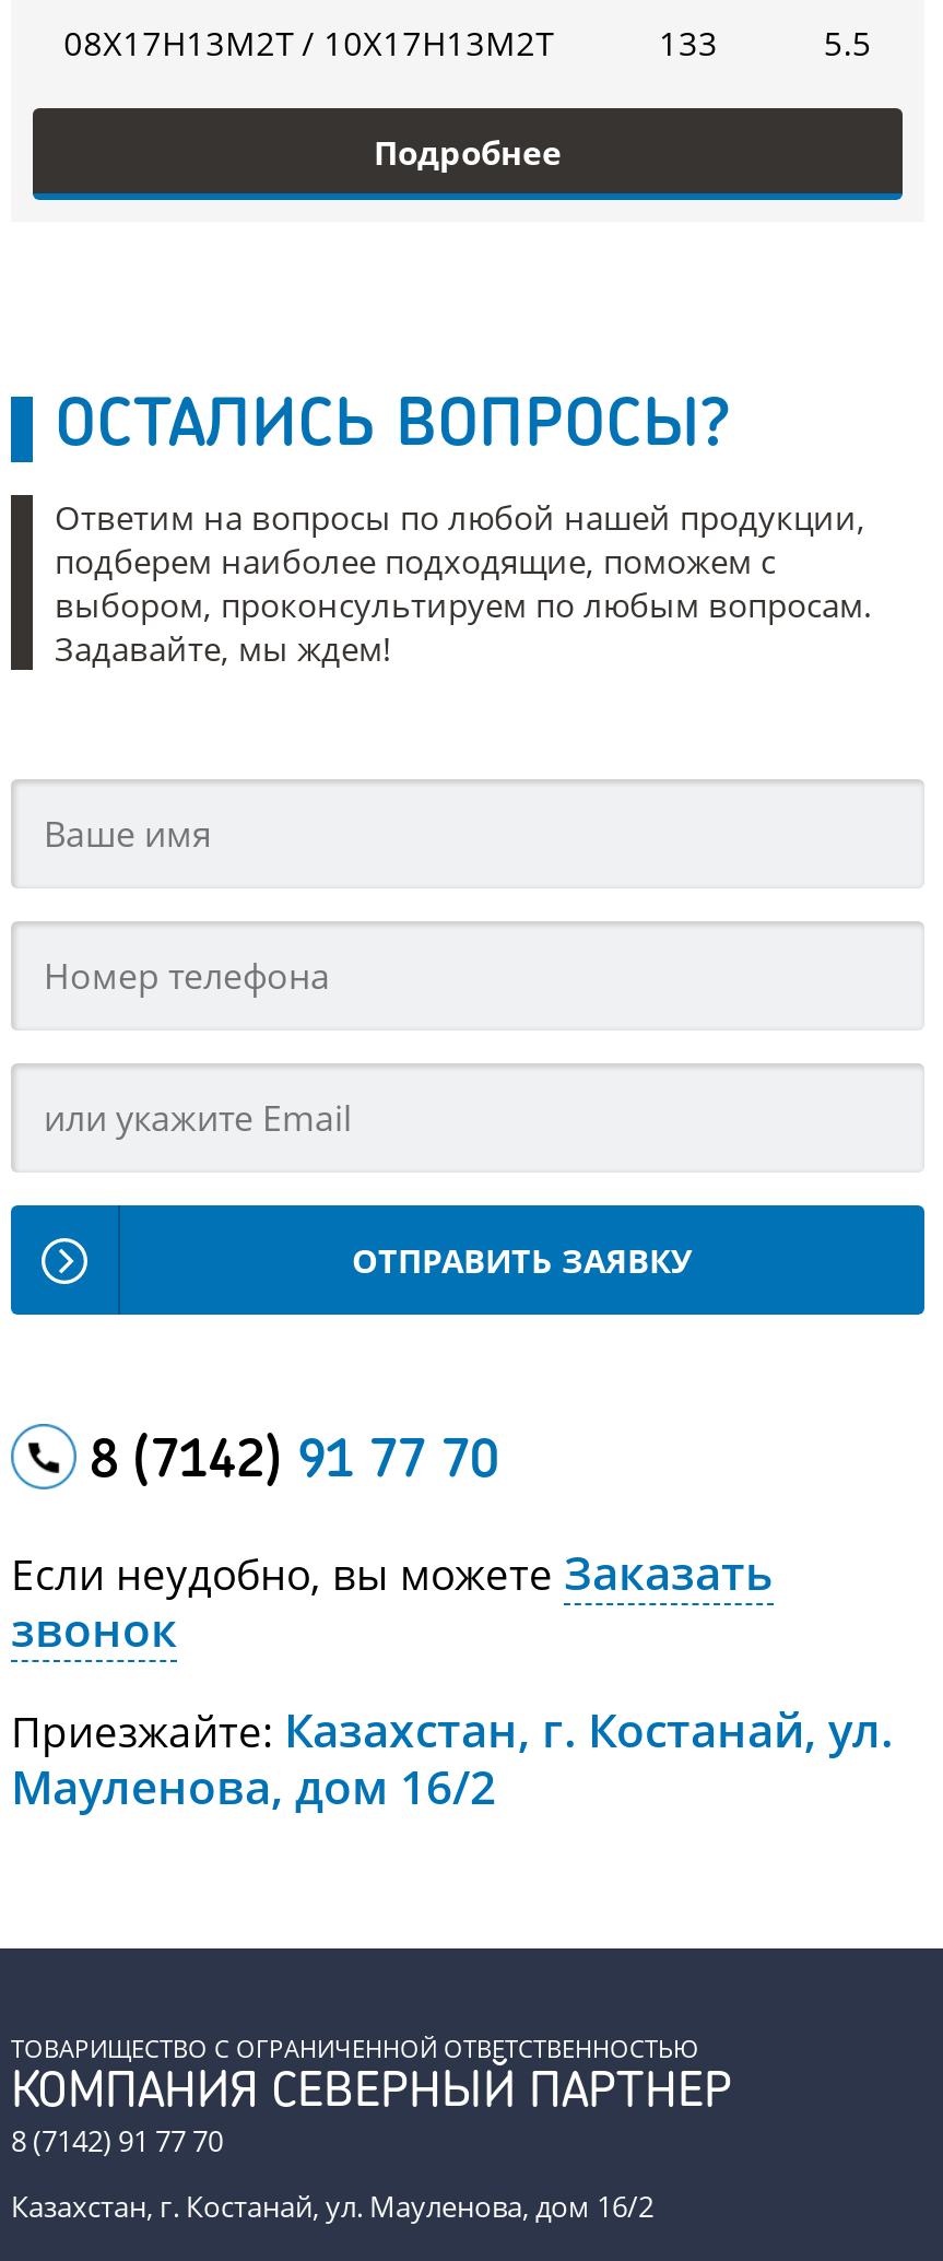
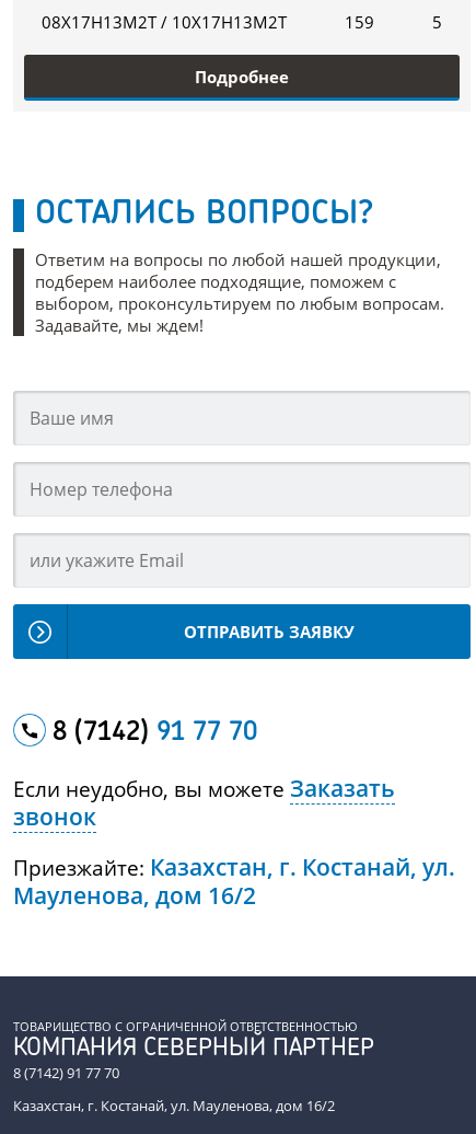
- 133
+ 159

- 5.5
+ 5
